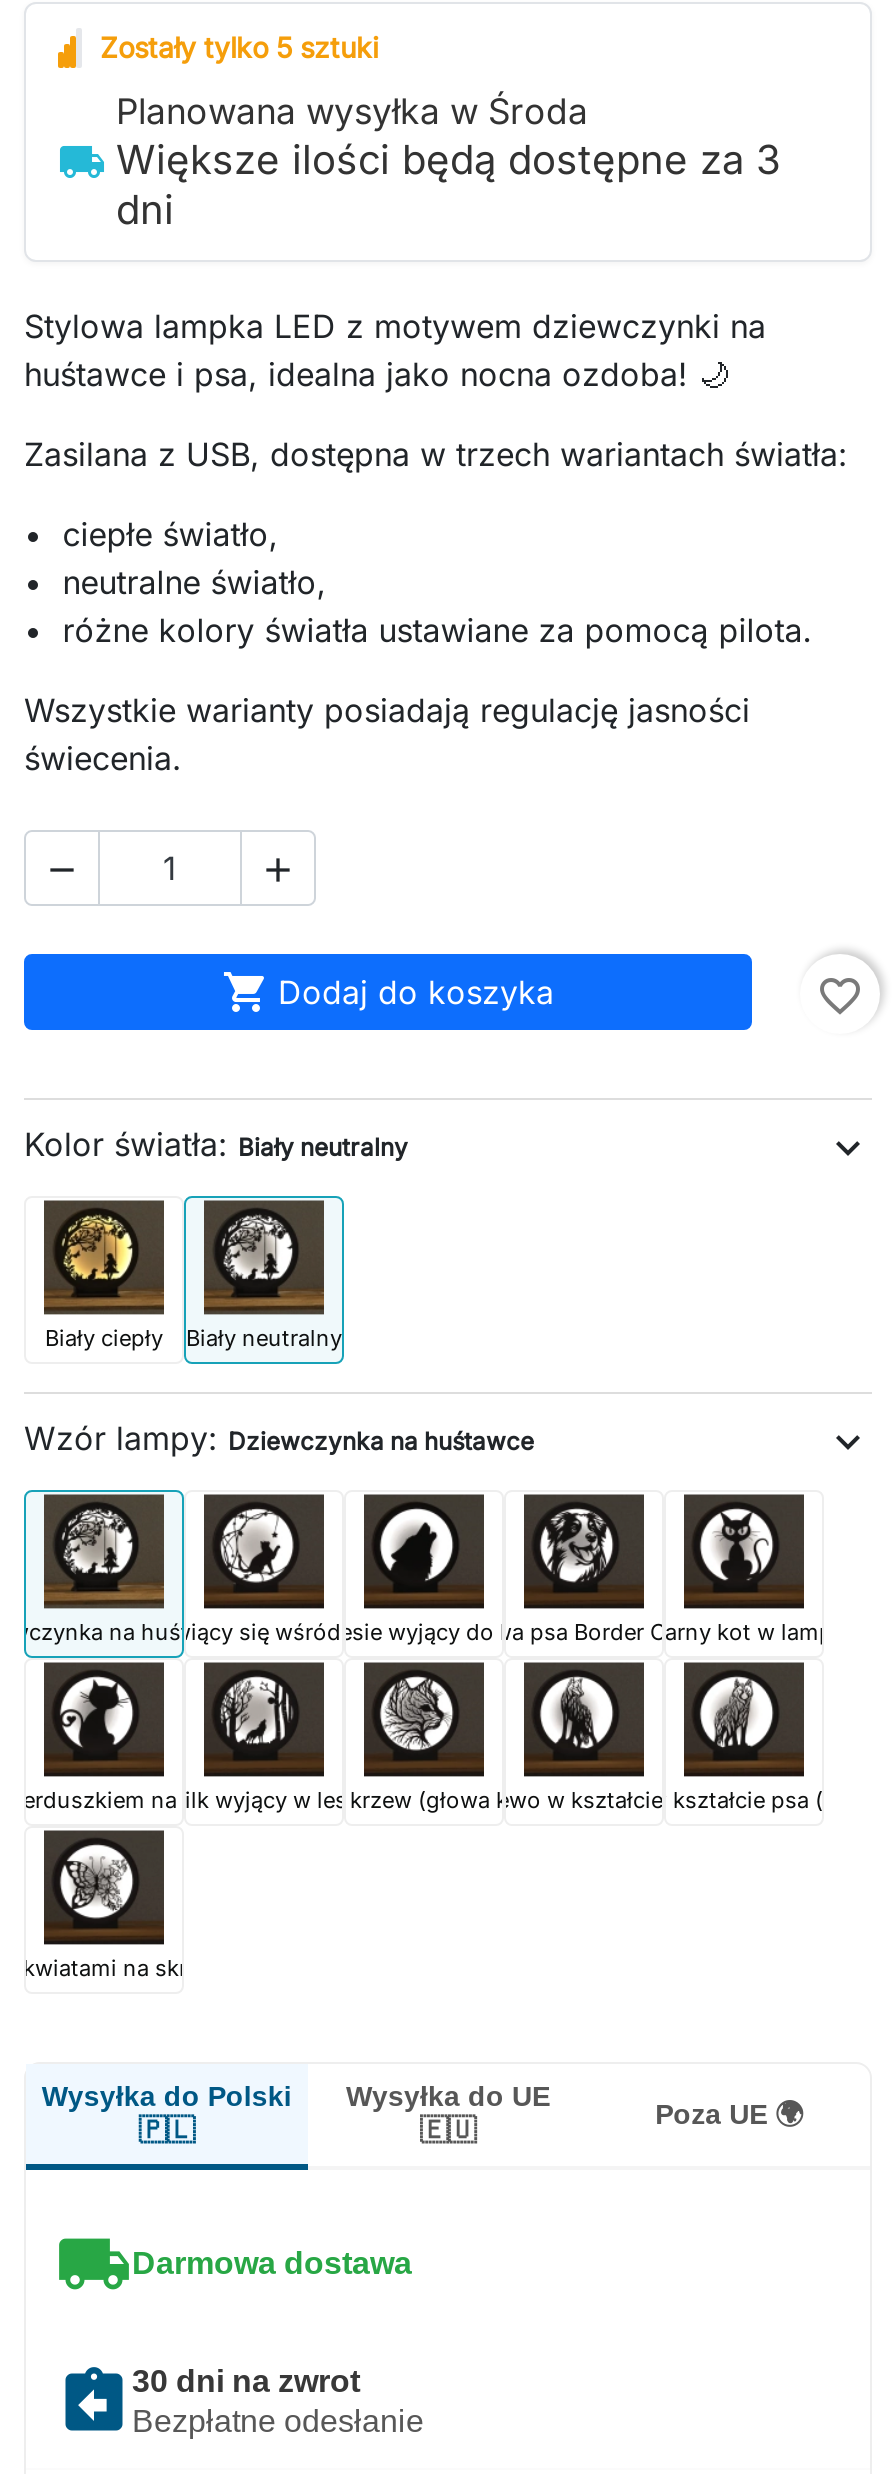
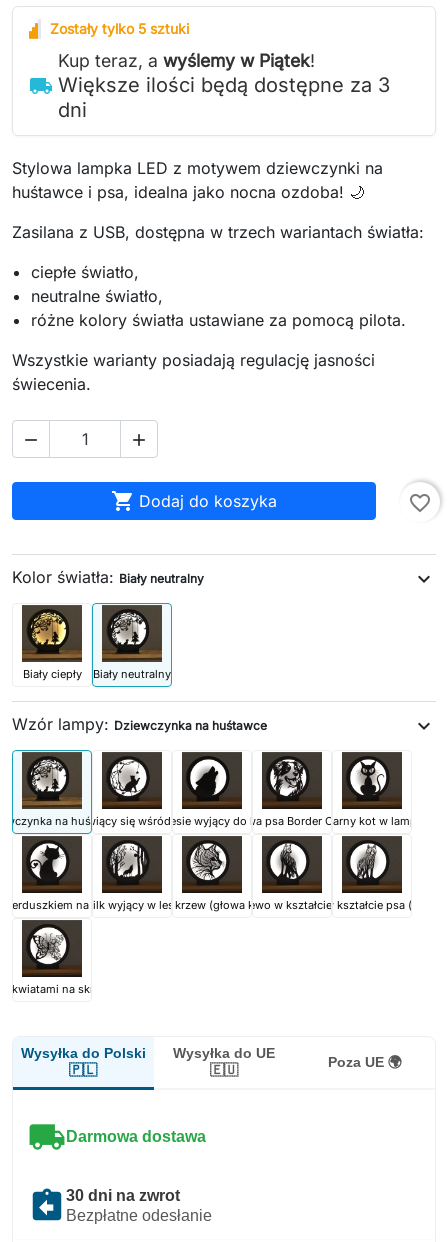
- Planowana wysyłka w Środa
+ Kup teraz, a wyślemy w Piątek!
